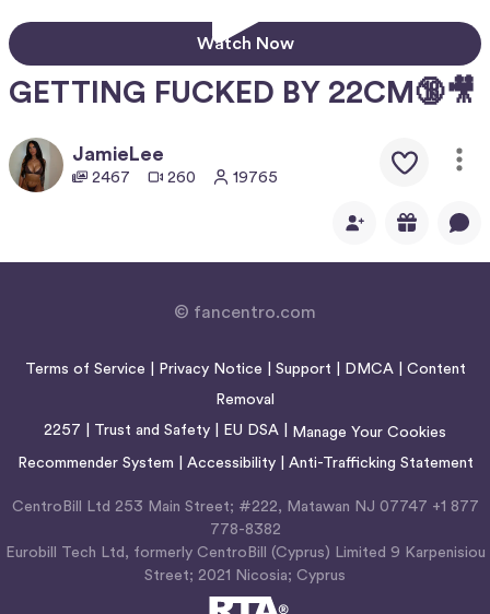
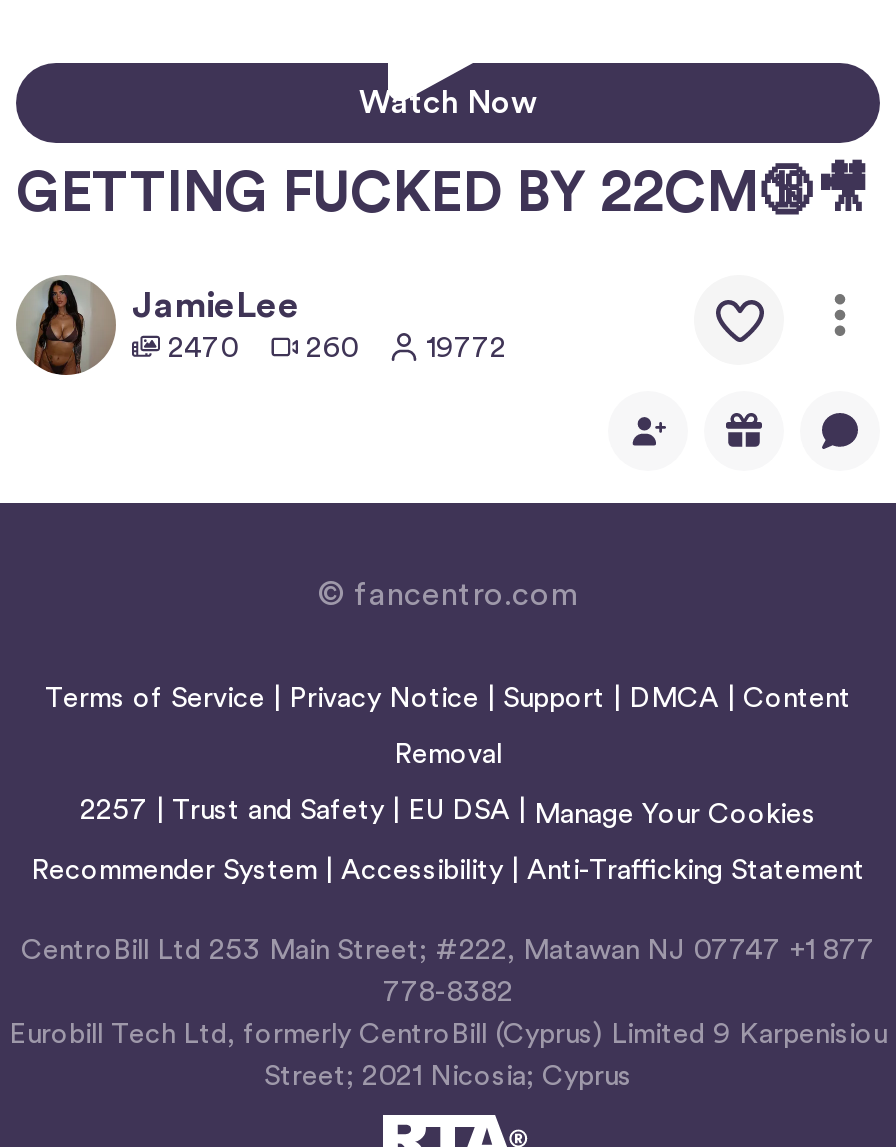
- 2467
+ 2470

- 19765
+ 19772
